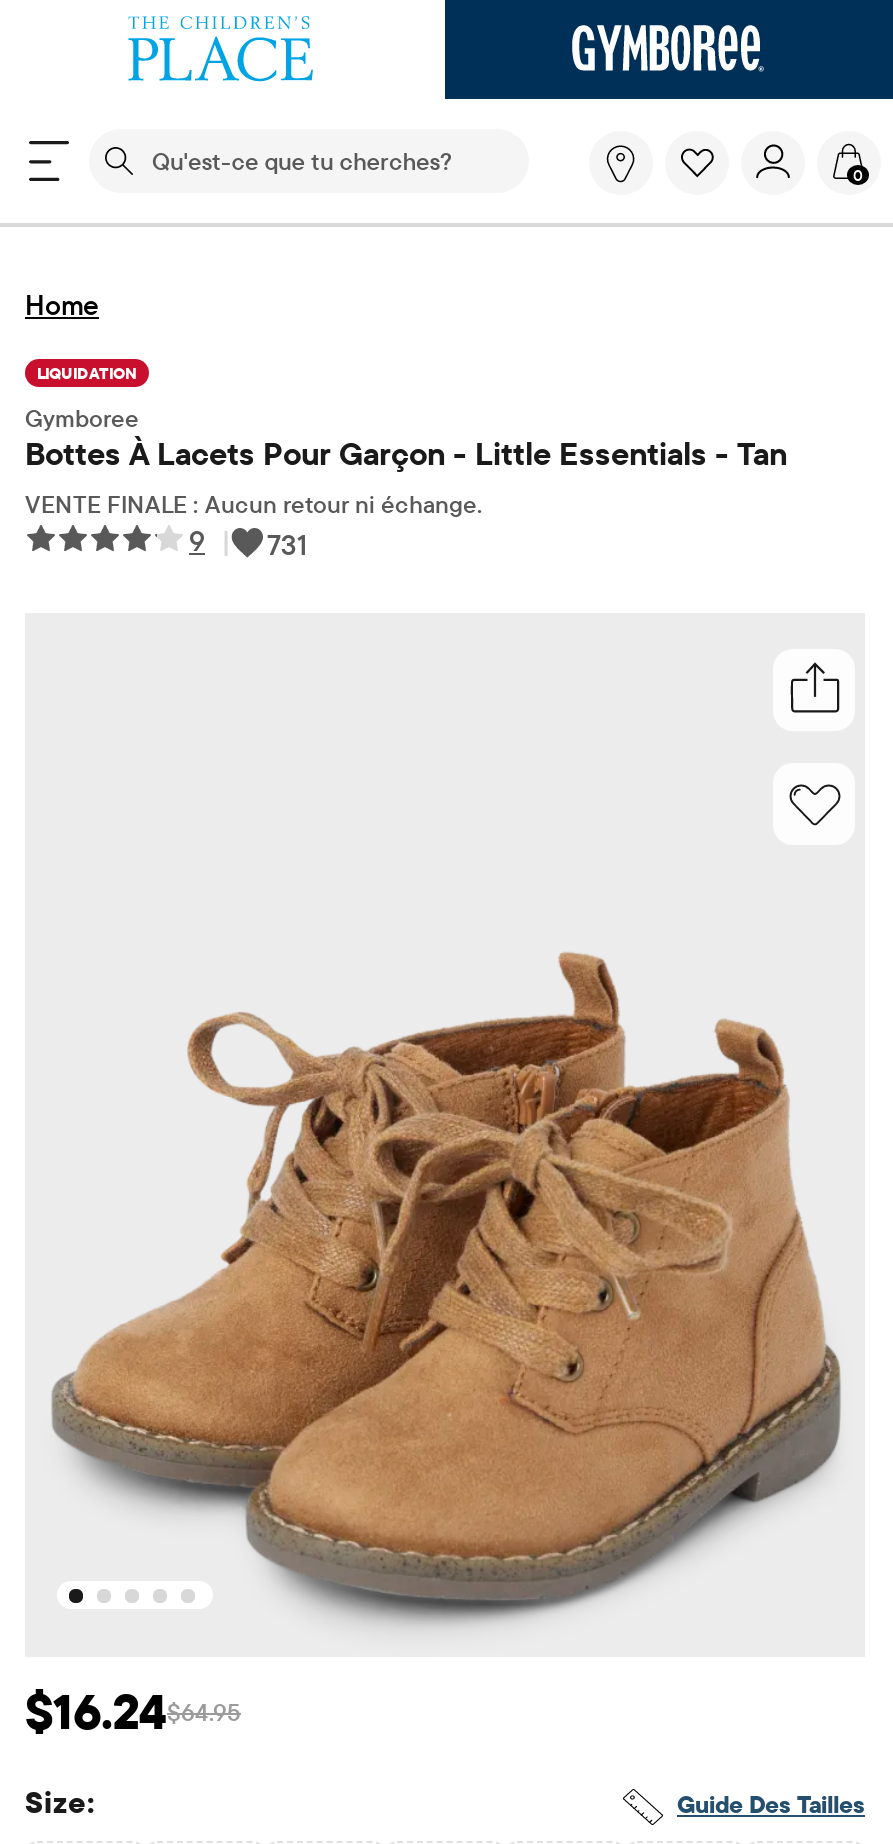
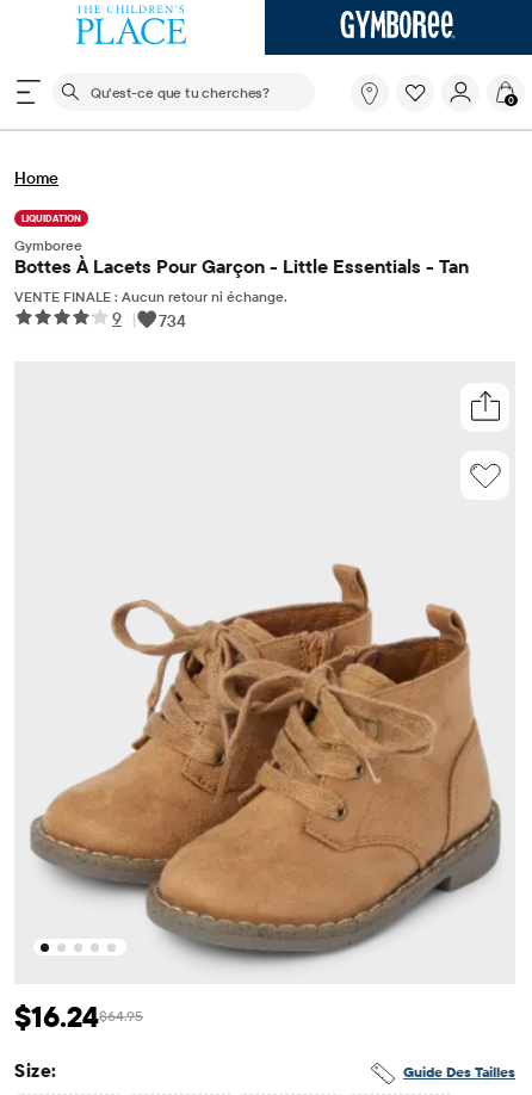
- 731
+ 734
